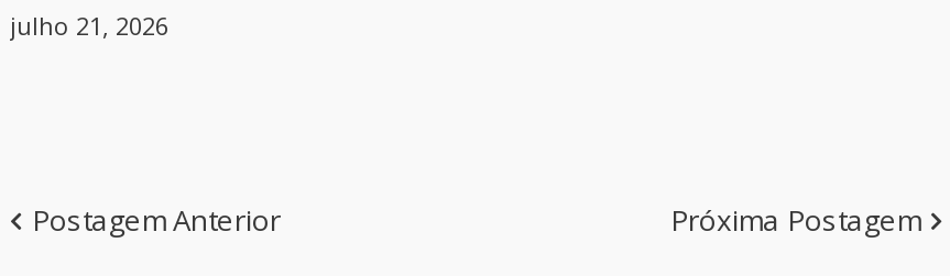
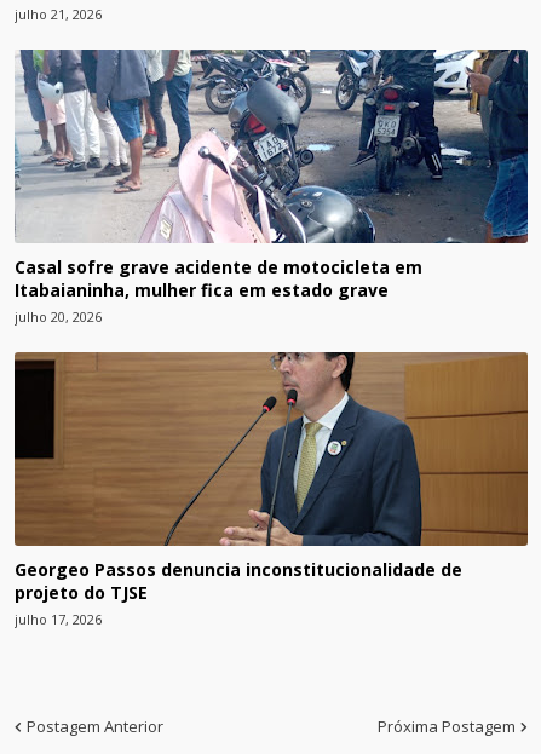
+ [image]
+ Casal sofre grave acidente de motocicleta em
+ Itabaianinha, mulher fica em estado grave
+ julho 20, 2026

+ [image]
+ Georgeo Passos denuncia inconstitucionalidade de
+ projeto do TJSE
+ julho 17, 2026
